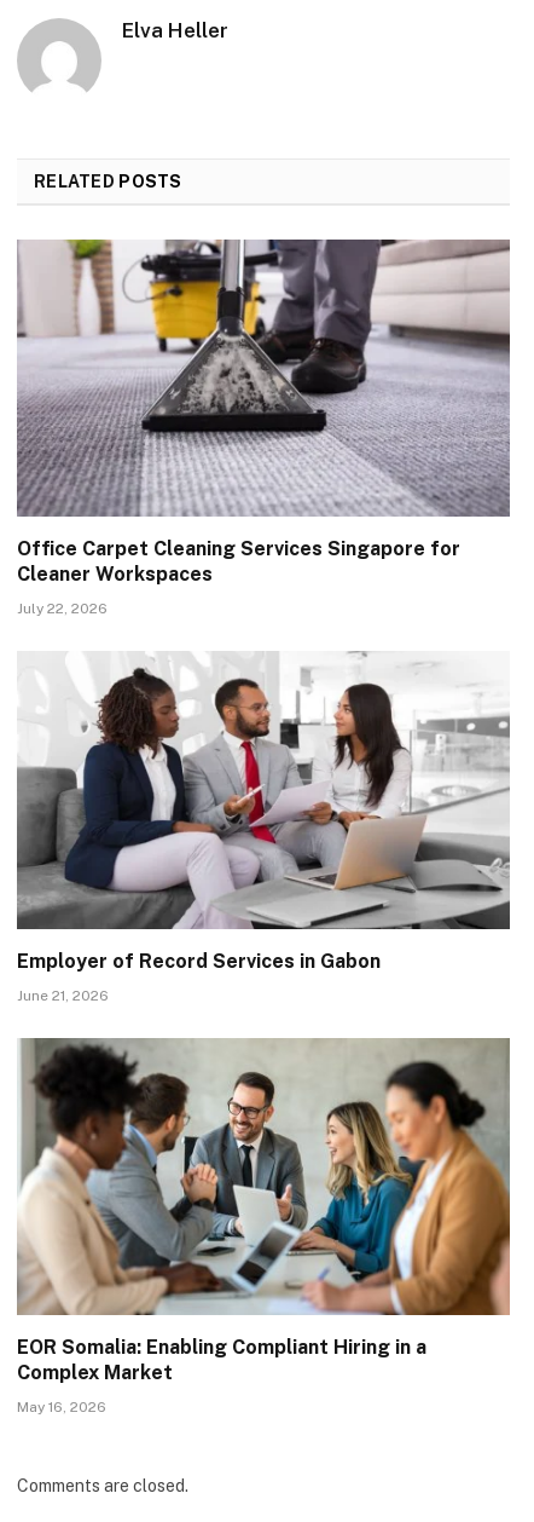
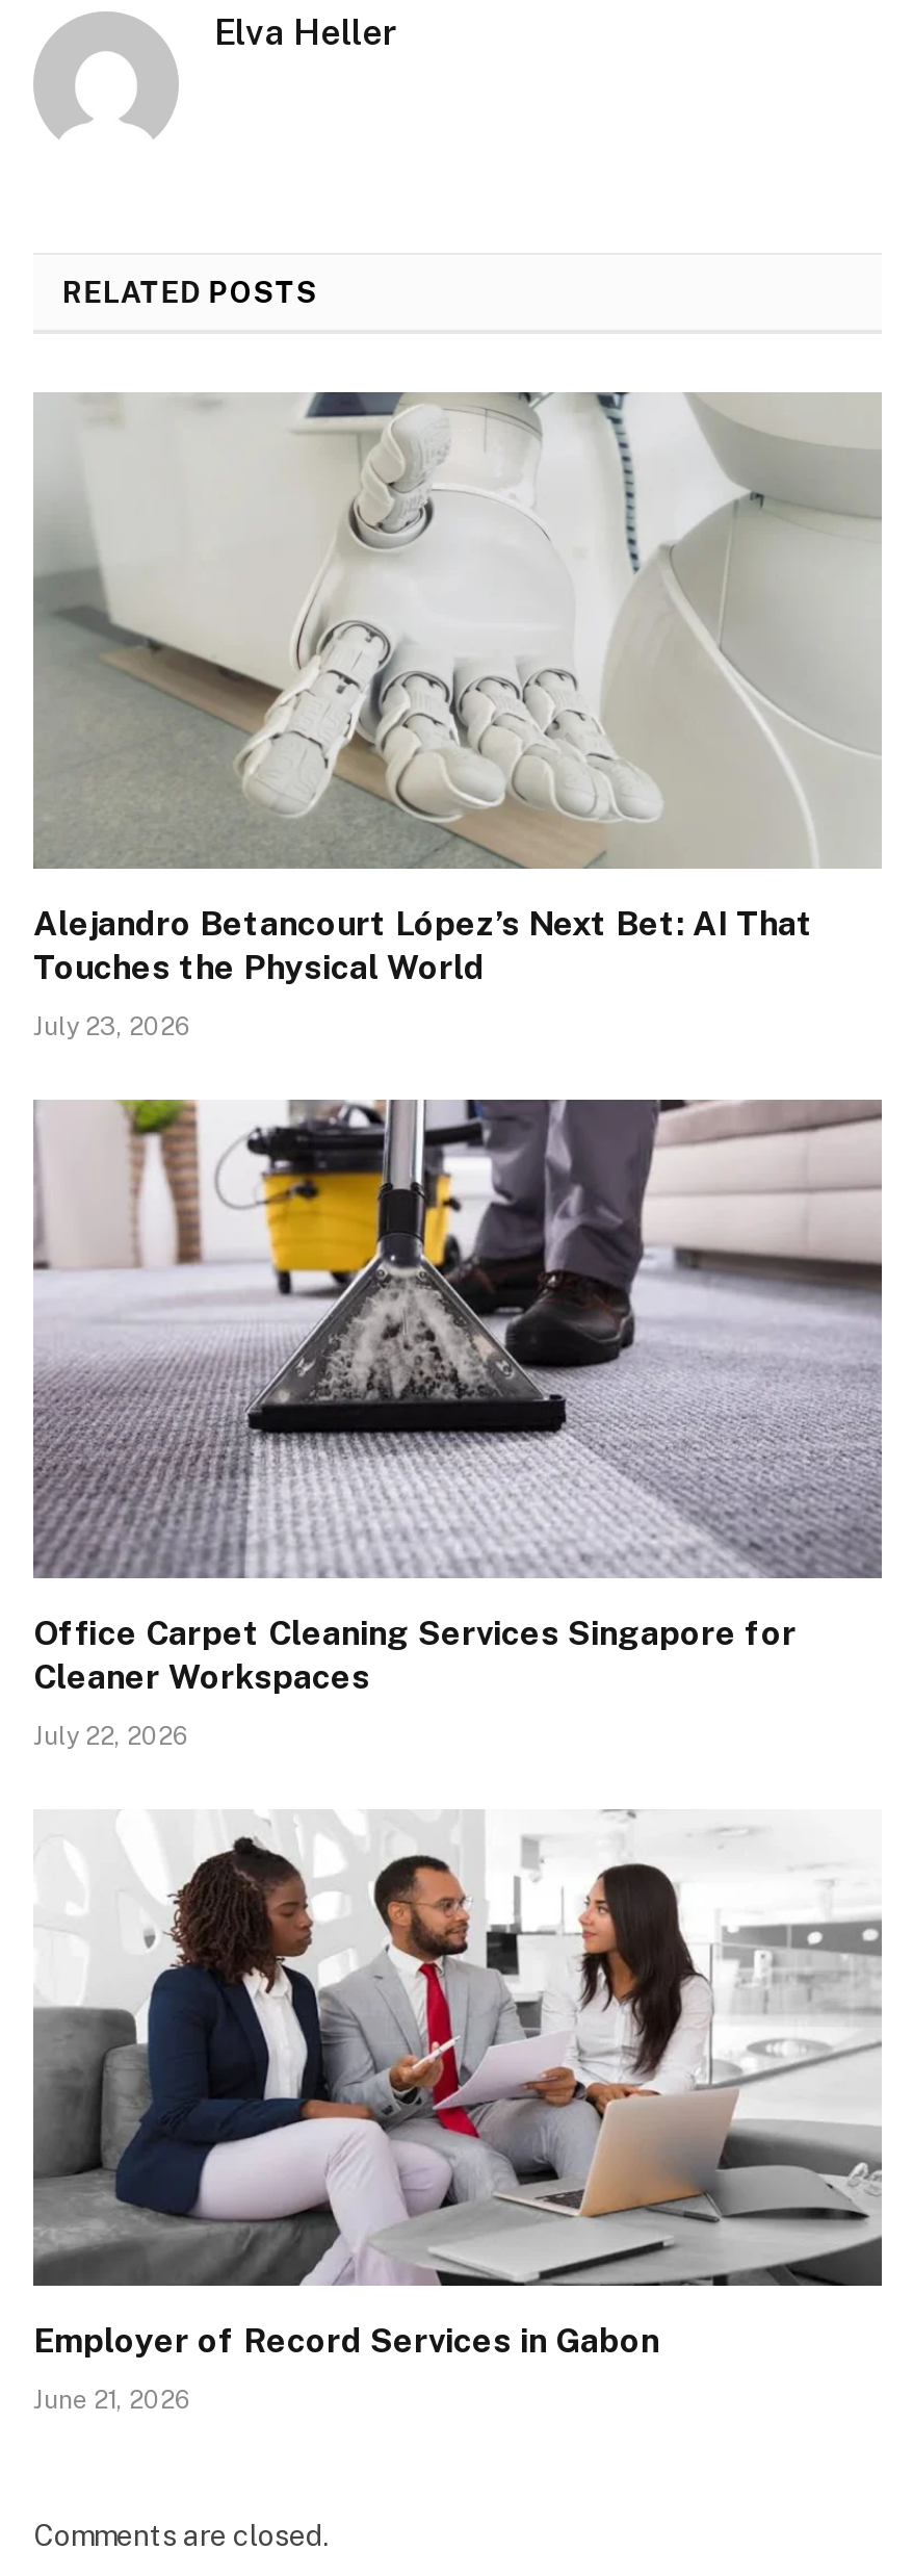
+ [image]
+ Alejandro Betancourt López’s Next Bet: AI That
+ Touches the Physical World
+ July 23, 2026

moved down: [image] | Office Carpet Cleaning Services Singapore for | Cleaner Workspaces | July 22, 2026 | Employer of Record Services in Gabon | June 21, 2026

- [image]
- EOR Somalia: Enabling Compliant Hiring in a
- Complex Market
- May 16, 2026
